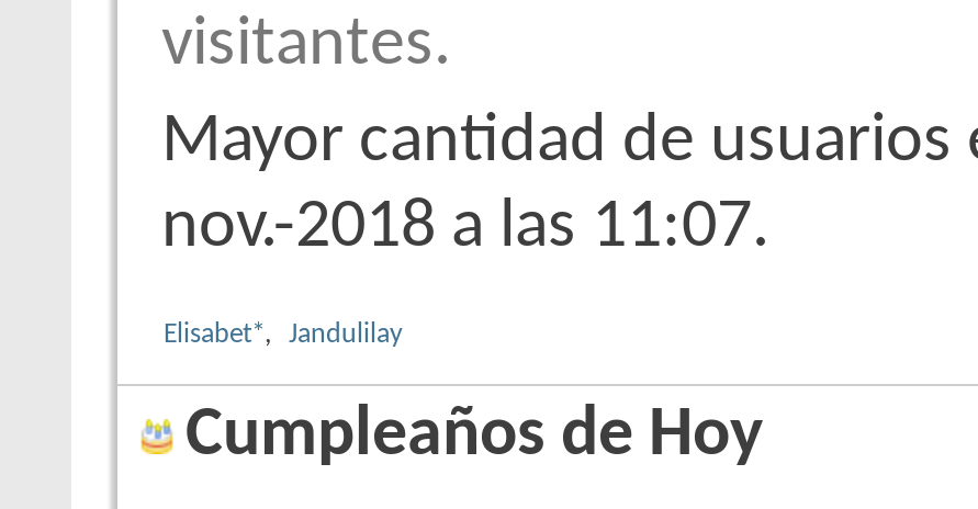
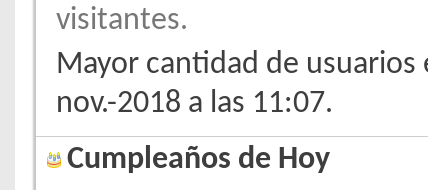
- Elisabet*,
- Jandulilay
